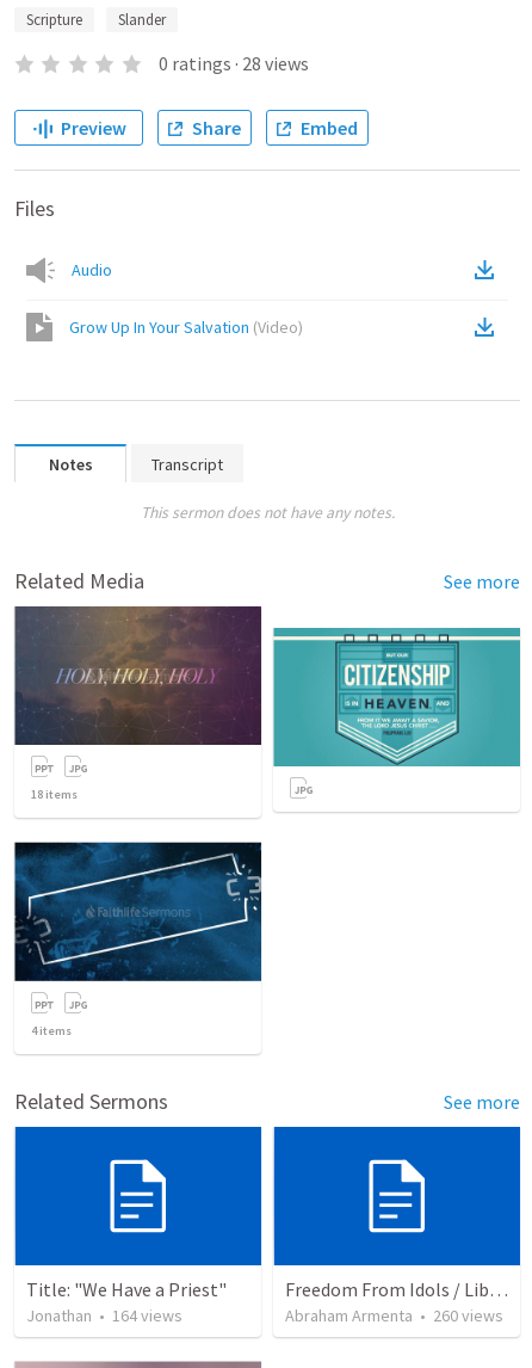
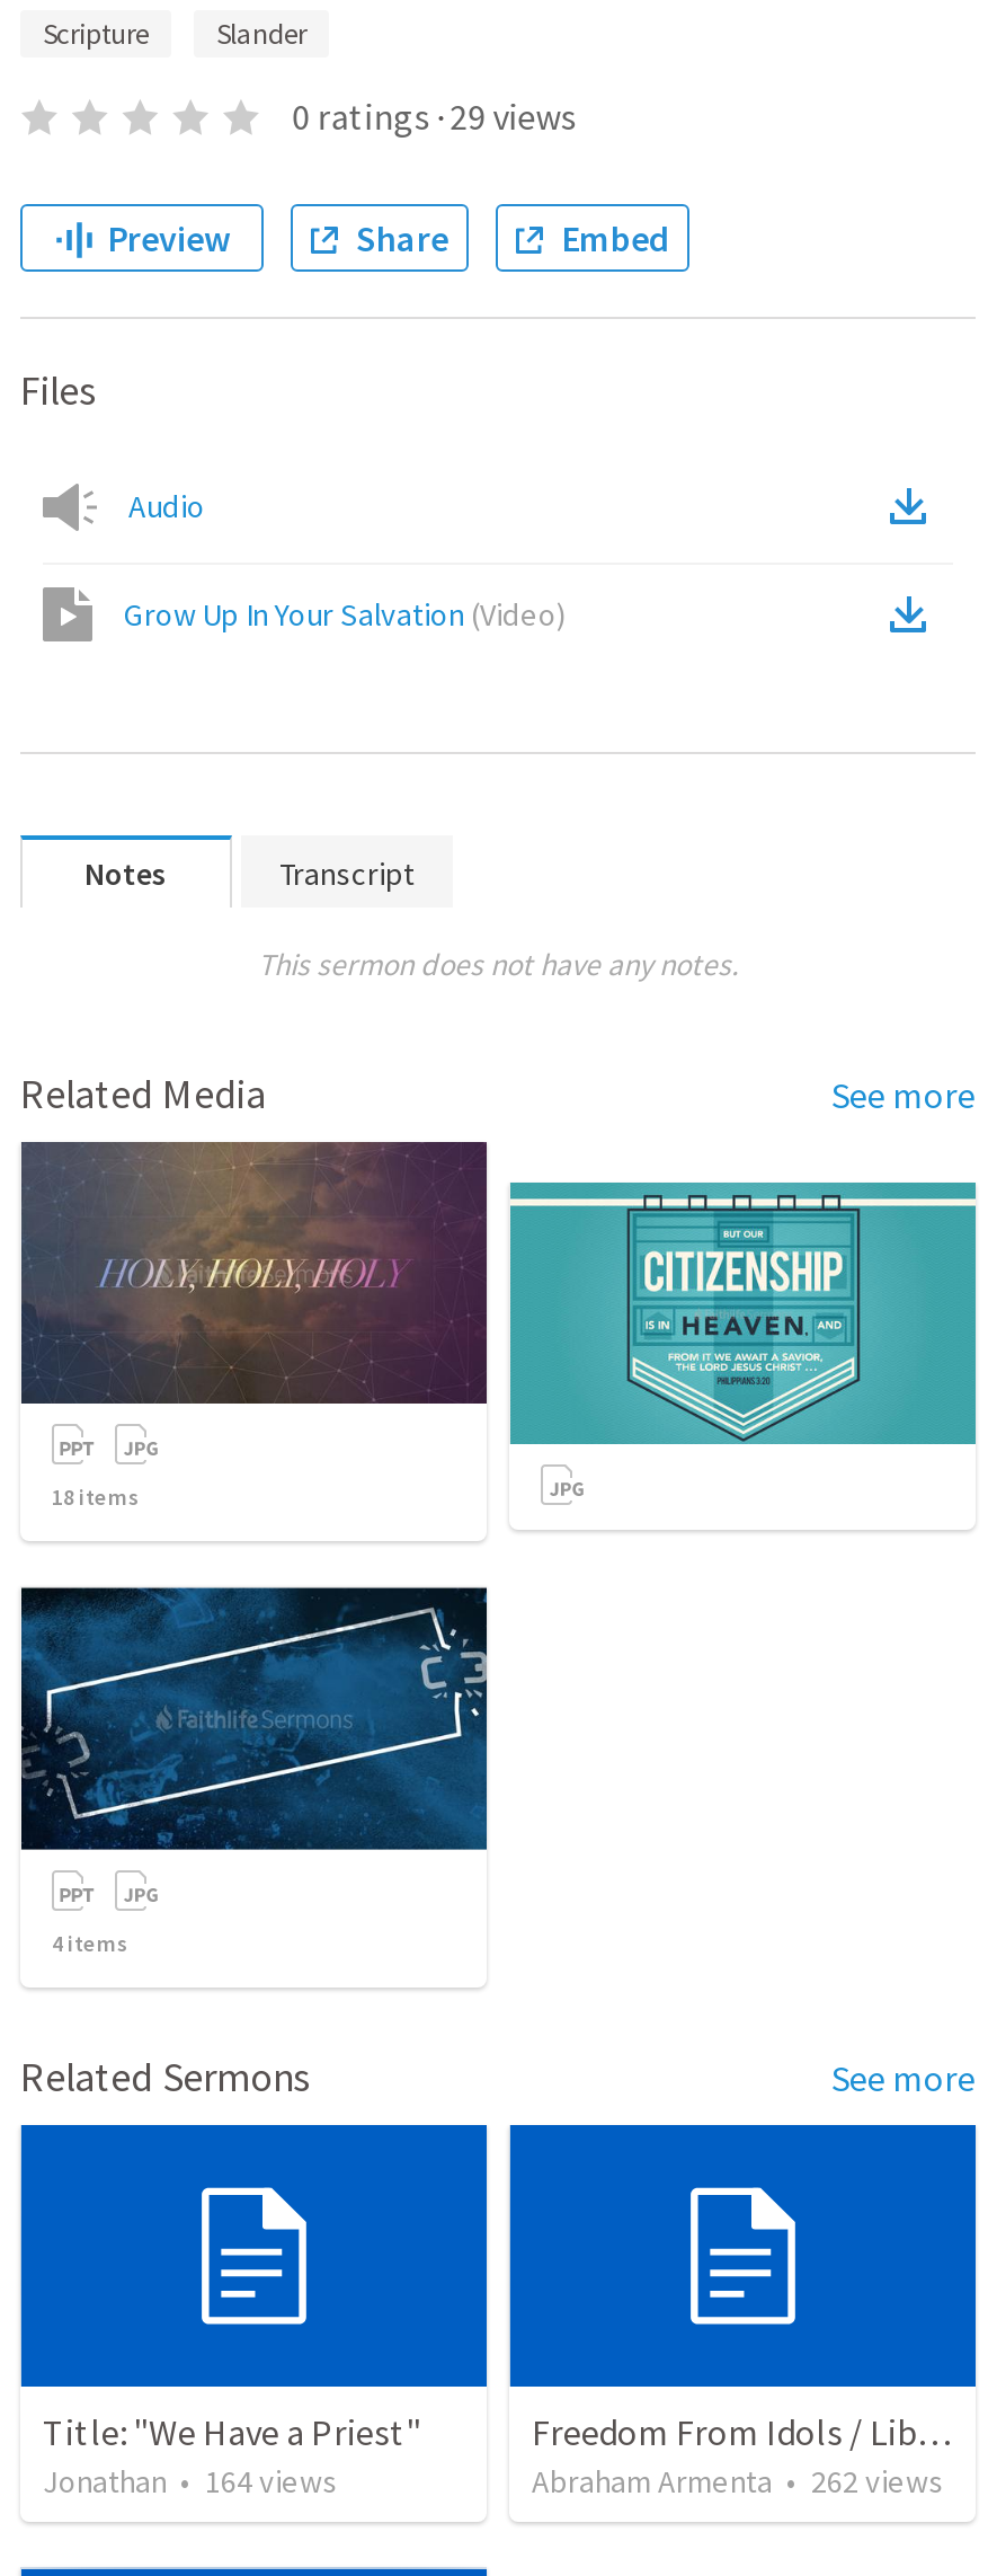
- 0 ratings · 28 views
+ 0 ratings · 29 views

- Abraham Armenta • 260 views
+ Abraham Armenta • 262 views
